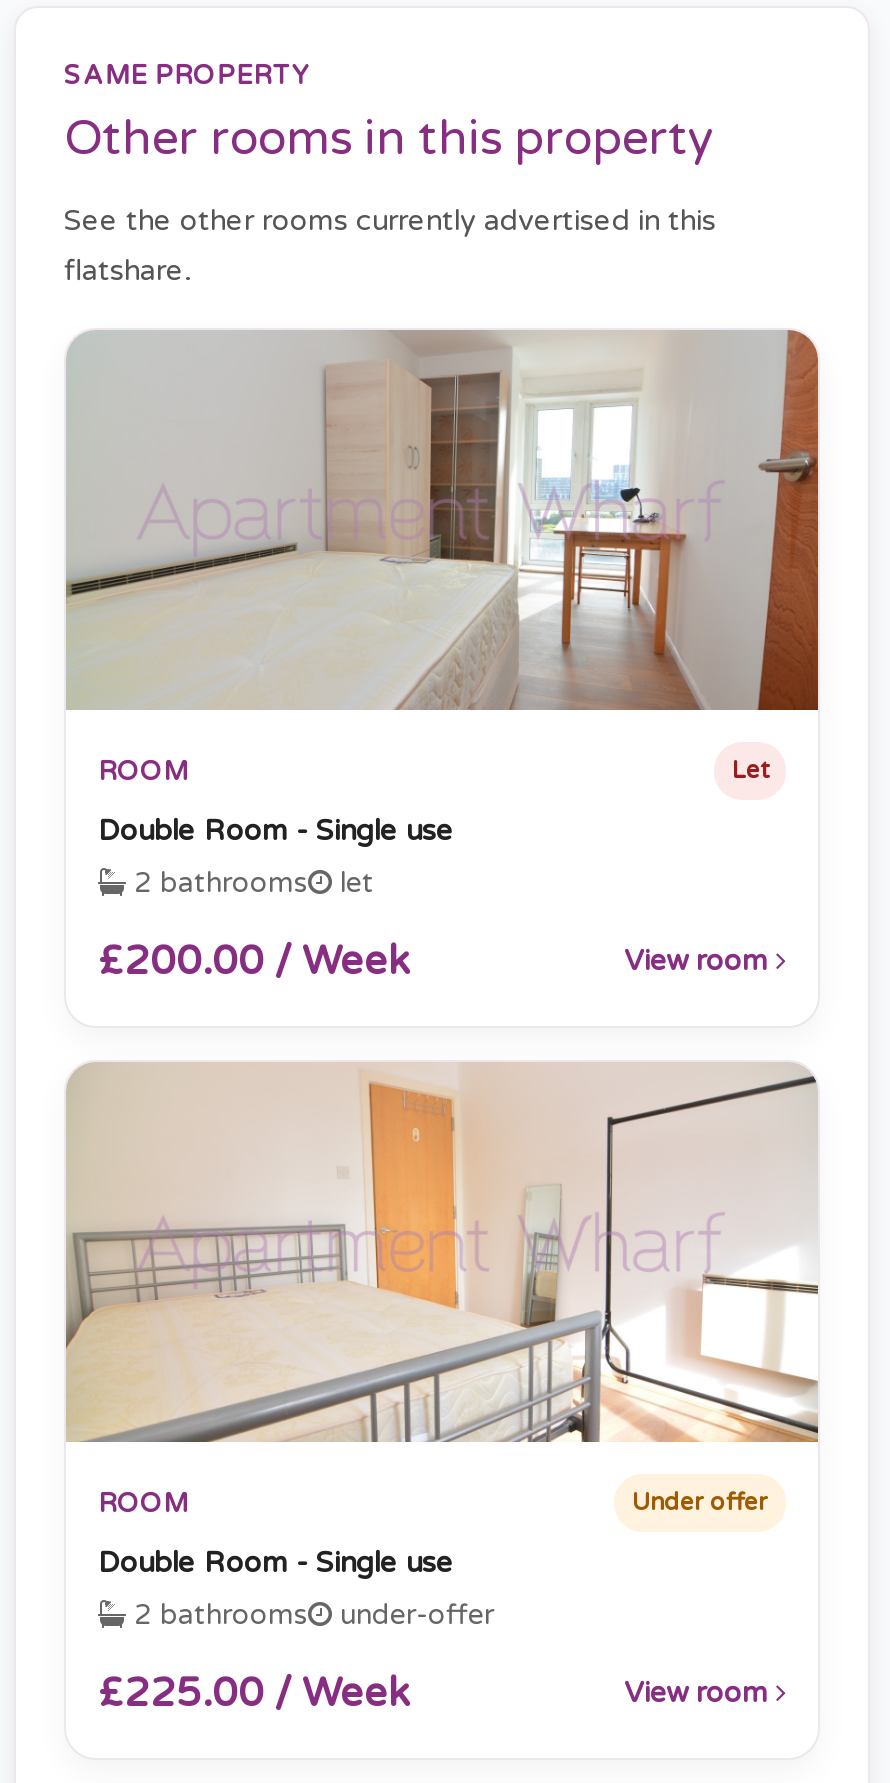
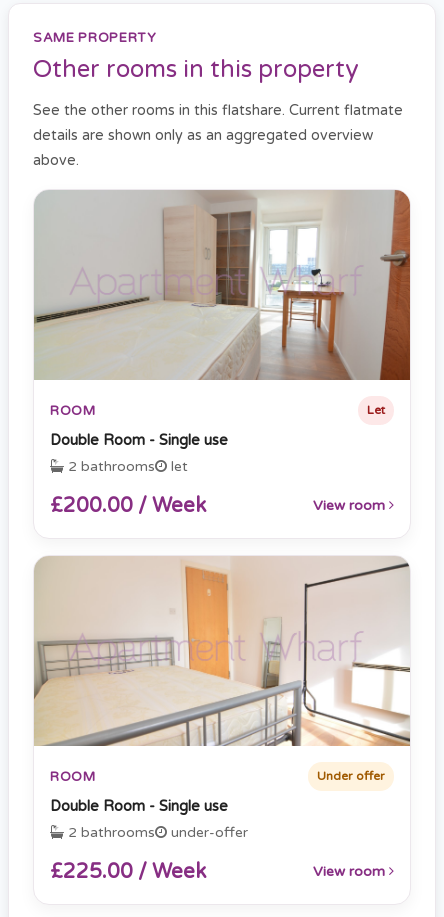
- See the other rooms currently advertised in this
- flatshare.
+ See the other rooms in this flatshare. Current flatmate
+ details are shown only as an aggregated overview
+ above.
